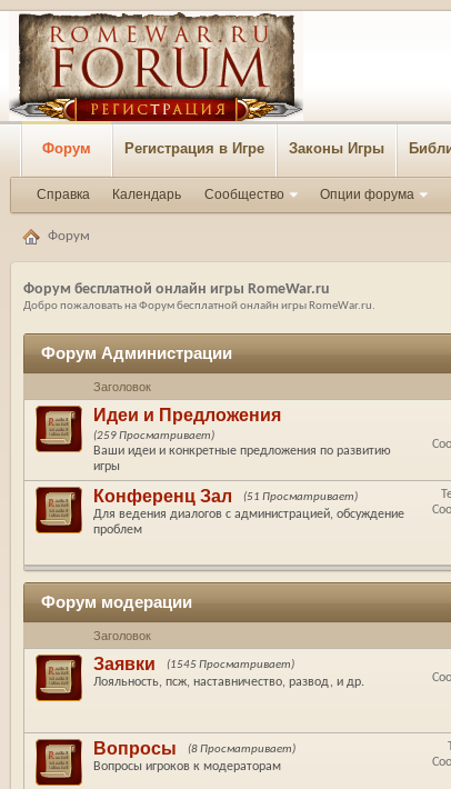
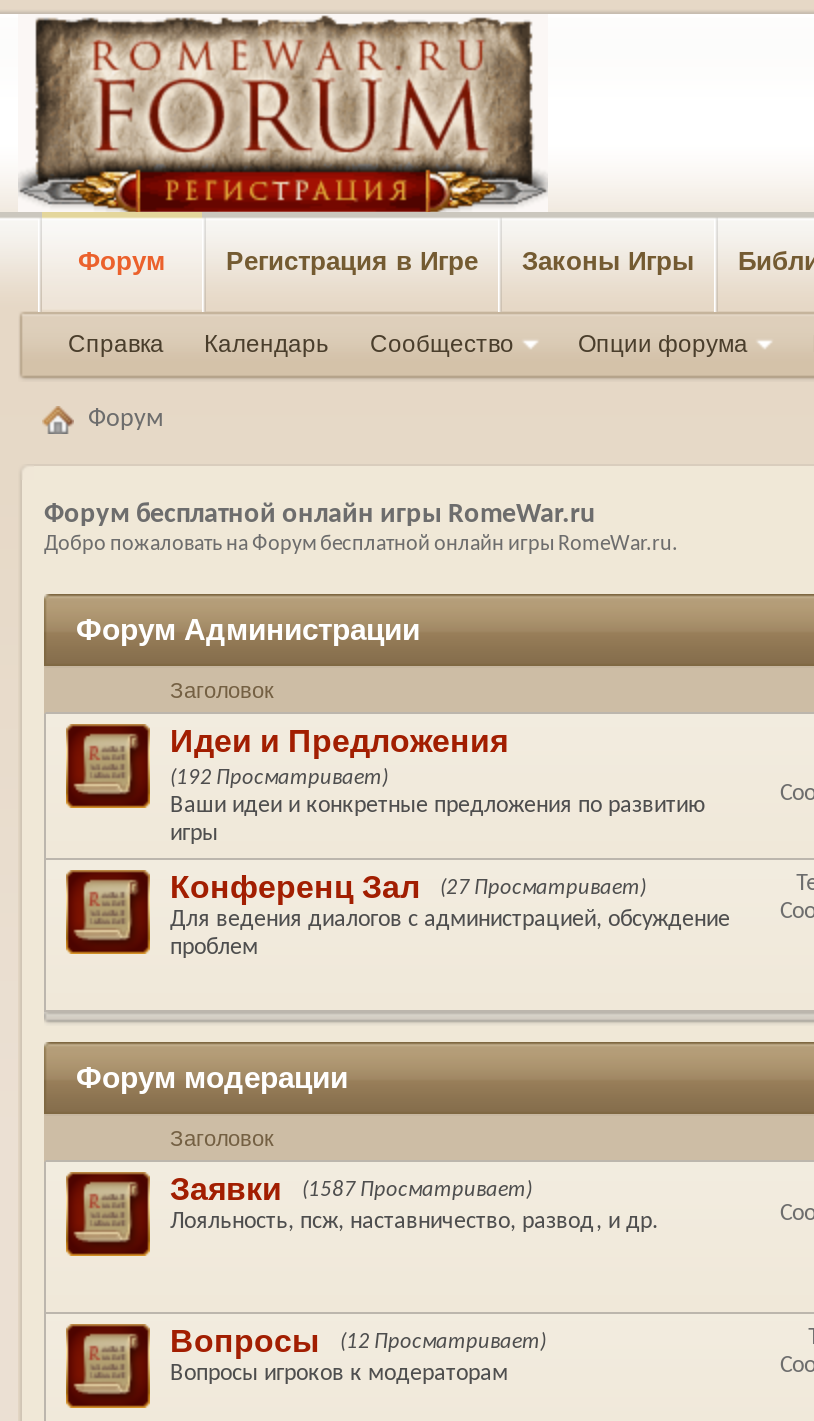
- (259 Просматривает)
+ (192 Просматривает)

- (51 Просматривает)
+ (27 Просматривает)

- (1545 Просматривает)
+ (1587 Просматривает)

- (8 Просматривает)
+ (12 Просматривает)
